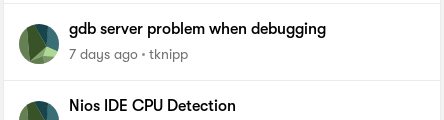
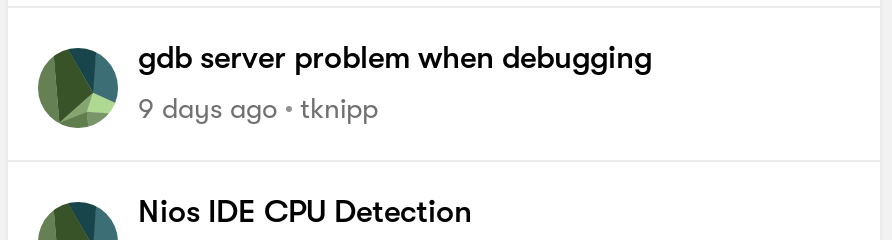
- 7 days ago tknipp
+ 9 days ago tknipp
